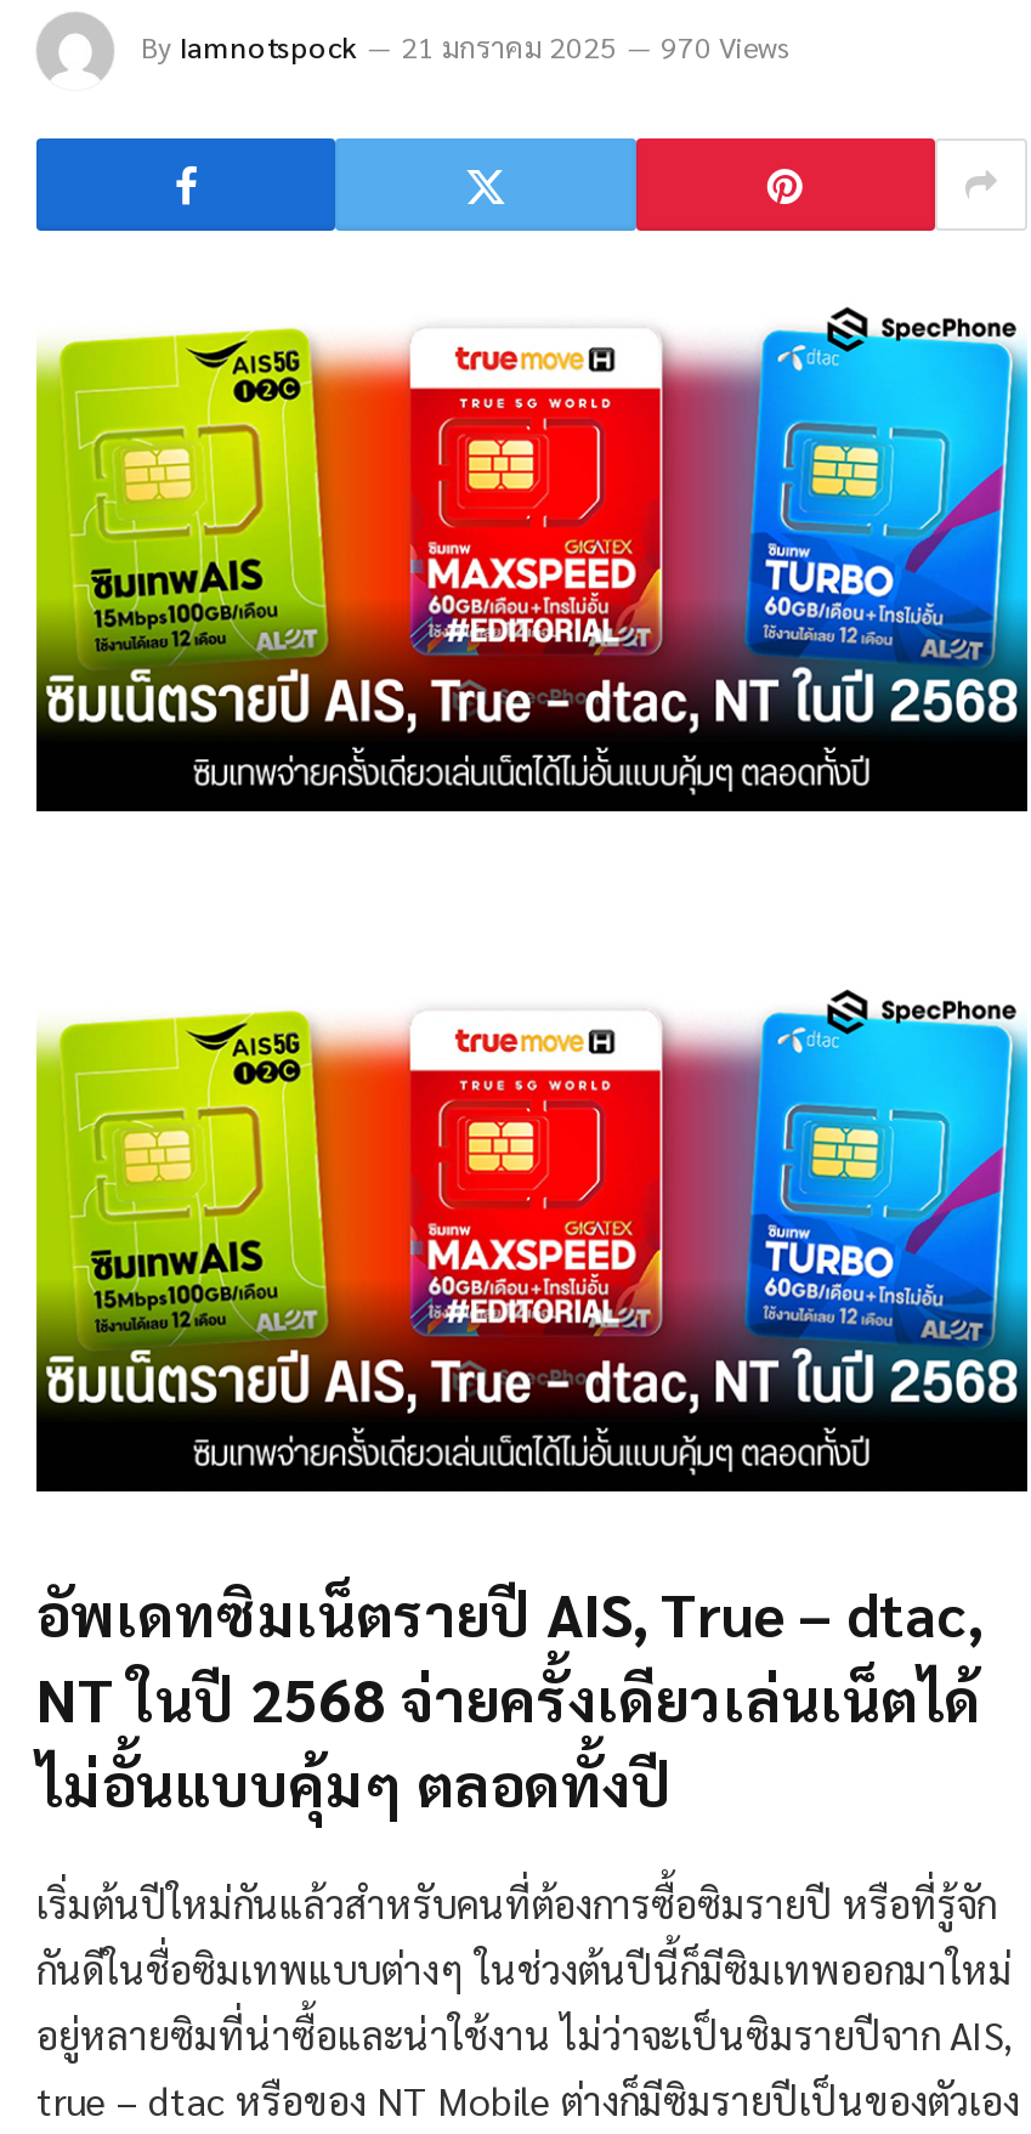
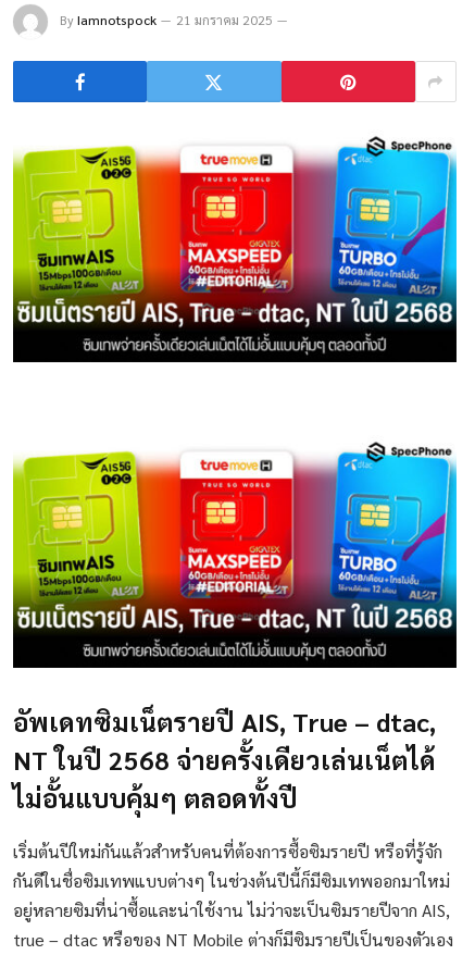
- 970 Views
